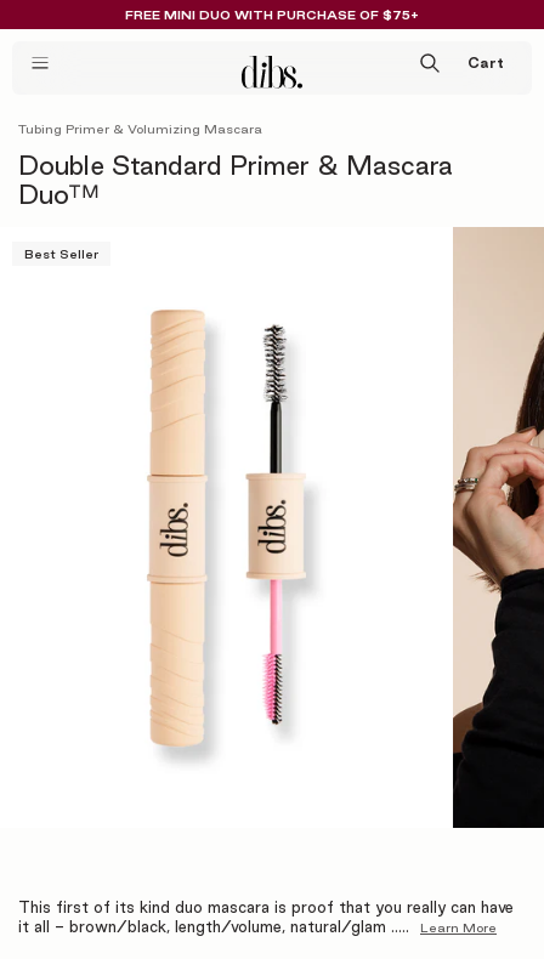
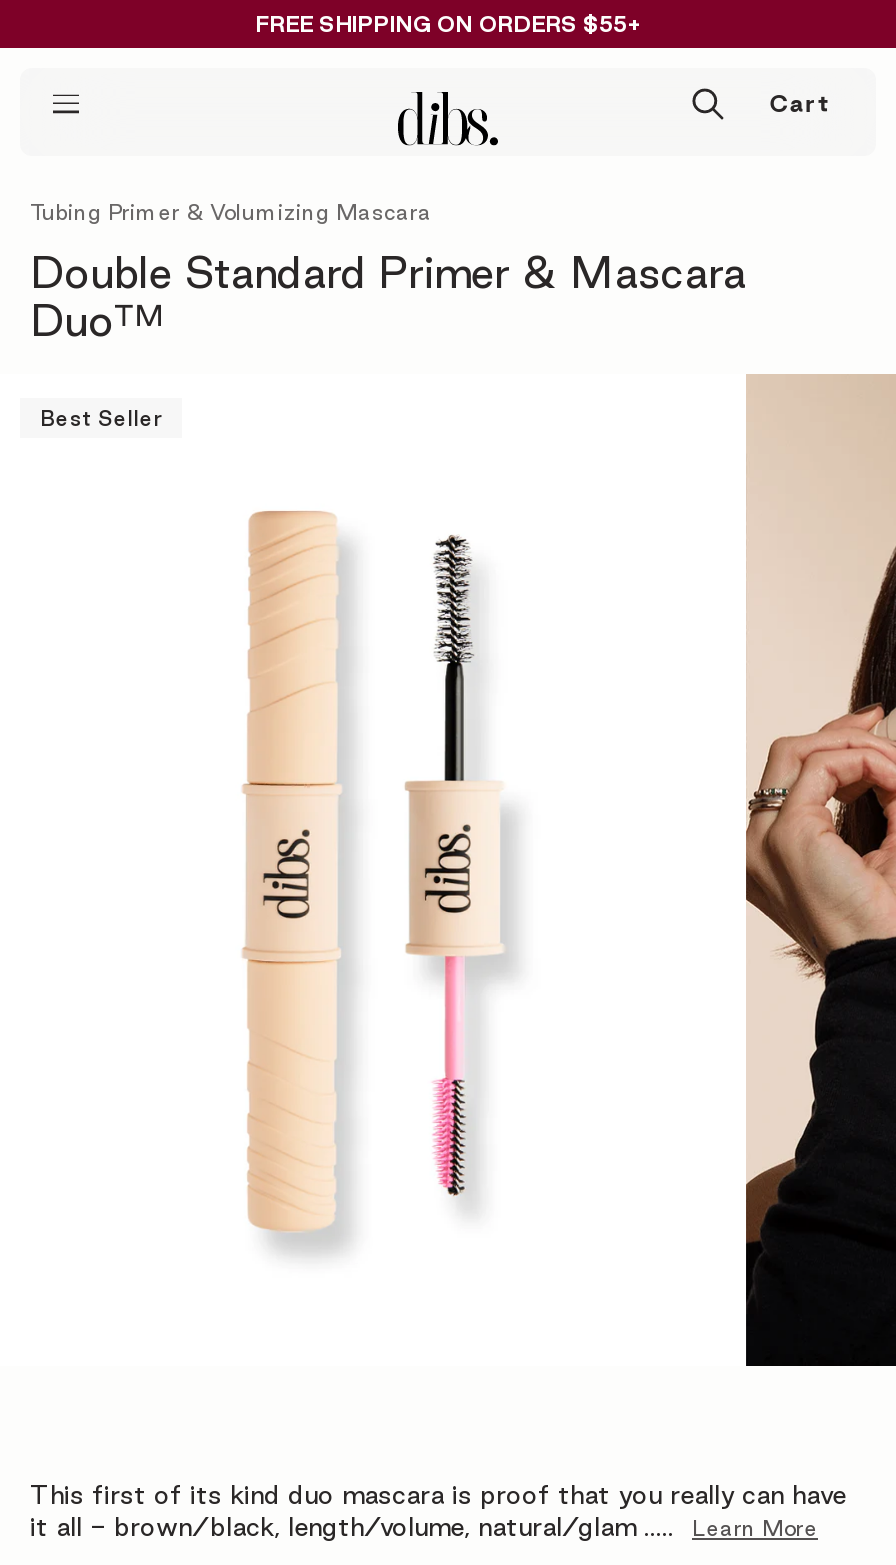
- FREE MINI DUO WITH PURCHASE OF $75+
+ FREE SHIPPING ON ORDERS $55+
